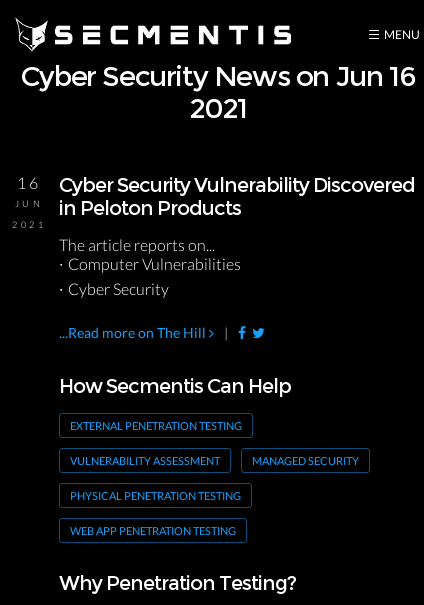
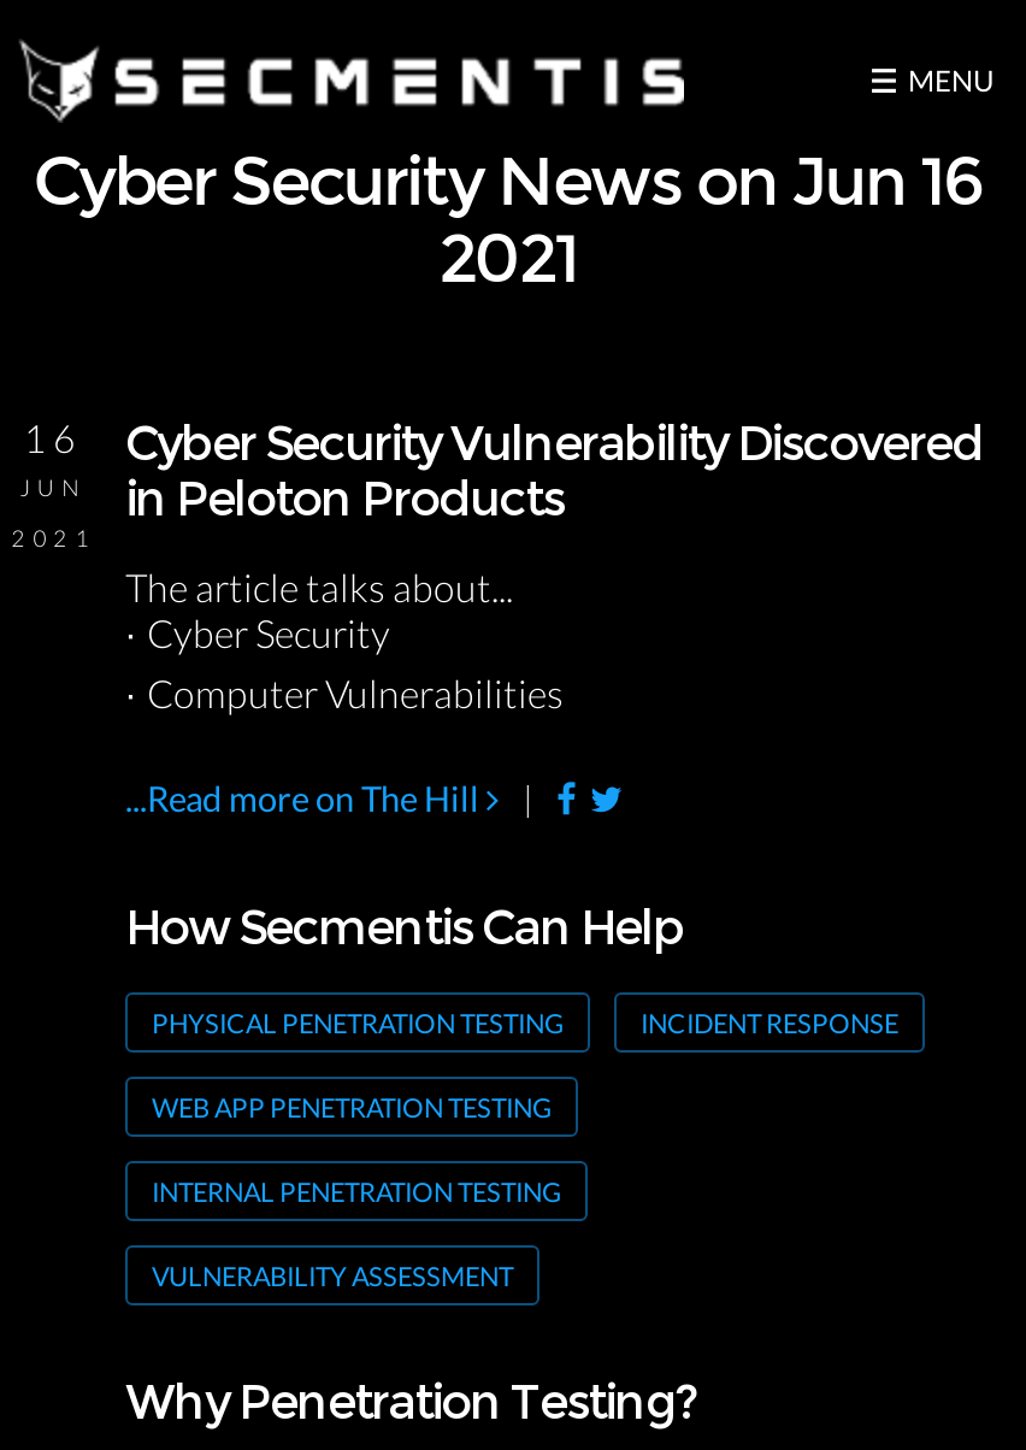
- The article reports on...
+ The article talks about...

moved down: Computer Vulnerabilities

moved up: Cyber Security

- EXTERNAL PENETRATION TESTING
+ INCIDENT RESPONSE
+ INTERNAL PENETRATION TESTING

moved down: VULNERABILITY ASSESSMENT

- MANAGED SECURITY

moved up: PHYSICAL PENETRATION TESTING | WEB APP PENETRATION TESTING
